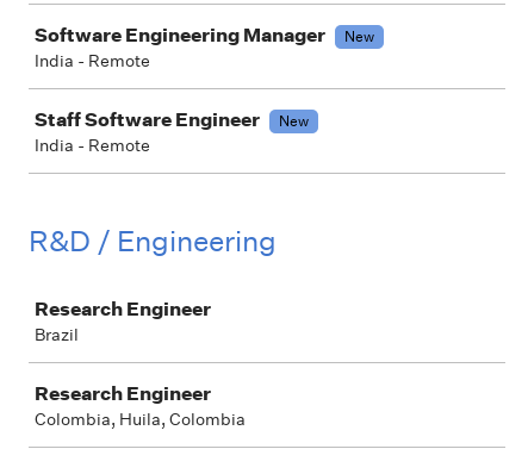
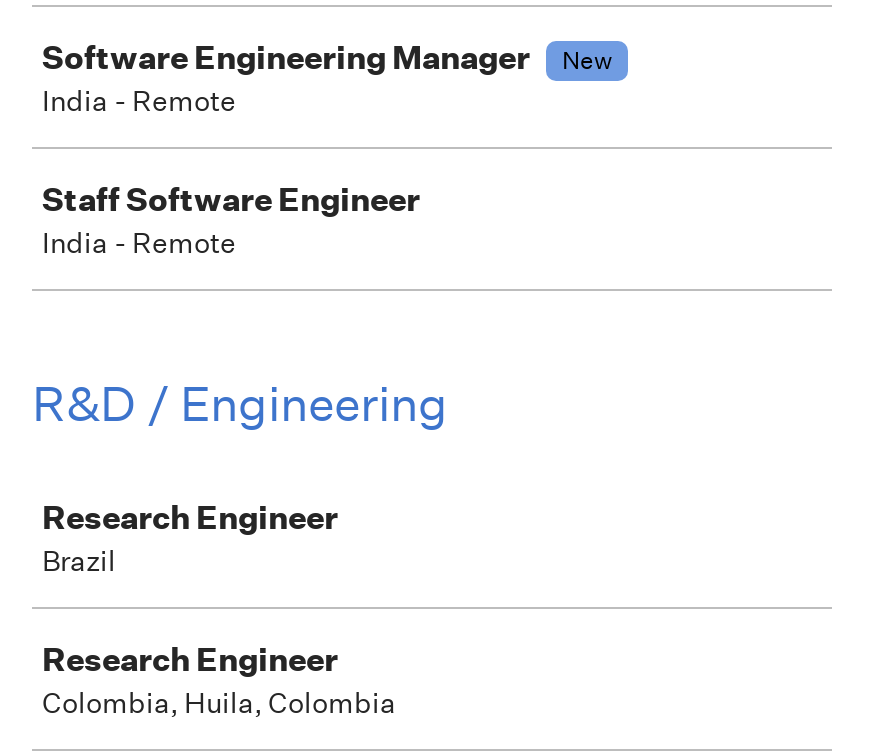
- New
